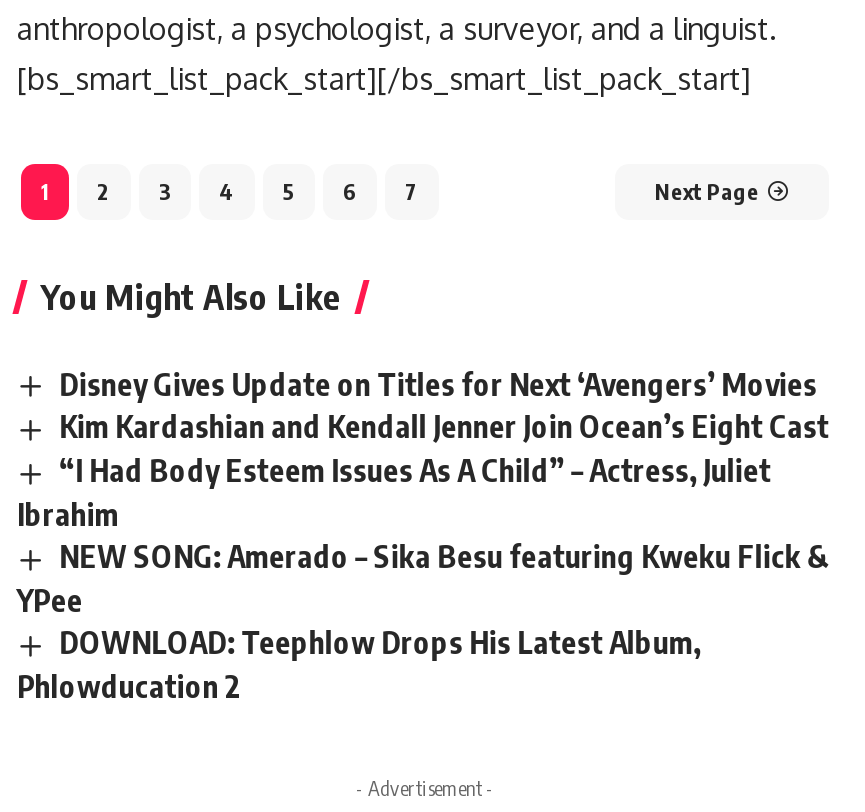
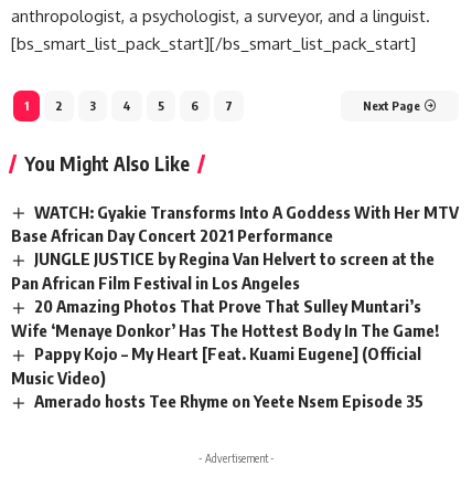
- Disney Gives Update on Titles for Next ‘Avengers’ Movies
- Kim Kardashian and Kendall Jenner Join Ocean’s Eight Cast
- “I Had Body Esteem Issues As A Child” – Actress, Juliet
- Ibrahim
- NEW SONG: Amerado – Sika Besu featuring Kweku Flick &
- YPee
- DOWNLOAD: Teephlow Drops His Latest Album,
- Phlowducation 2
+ WATCH: Gyakie Transforms Into A Goddess With Her MTV
+ Base African Day Concert 2021 Performance
+ JUNGLE JUSTICE by Regina Van Helvert to screen at the
+ Pan African Film Festival in Los Angeles
+ 20 Amazing Photos That Prove That Sulley Muntari’s
+ Wife ‘Menaye Donkor’ Has The Hottest Body In The Game!
+ Pappy Kojo – My Heart [Feat. Kuami Eugene] (Official
+ Music Video)
+ Amerado hosts Tee Rhyme on Yeete Nsem Episode 35
